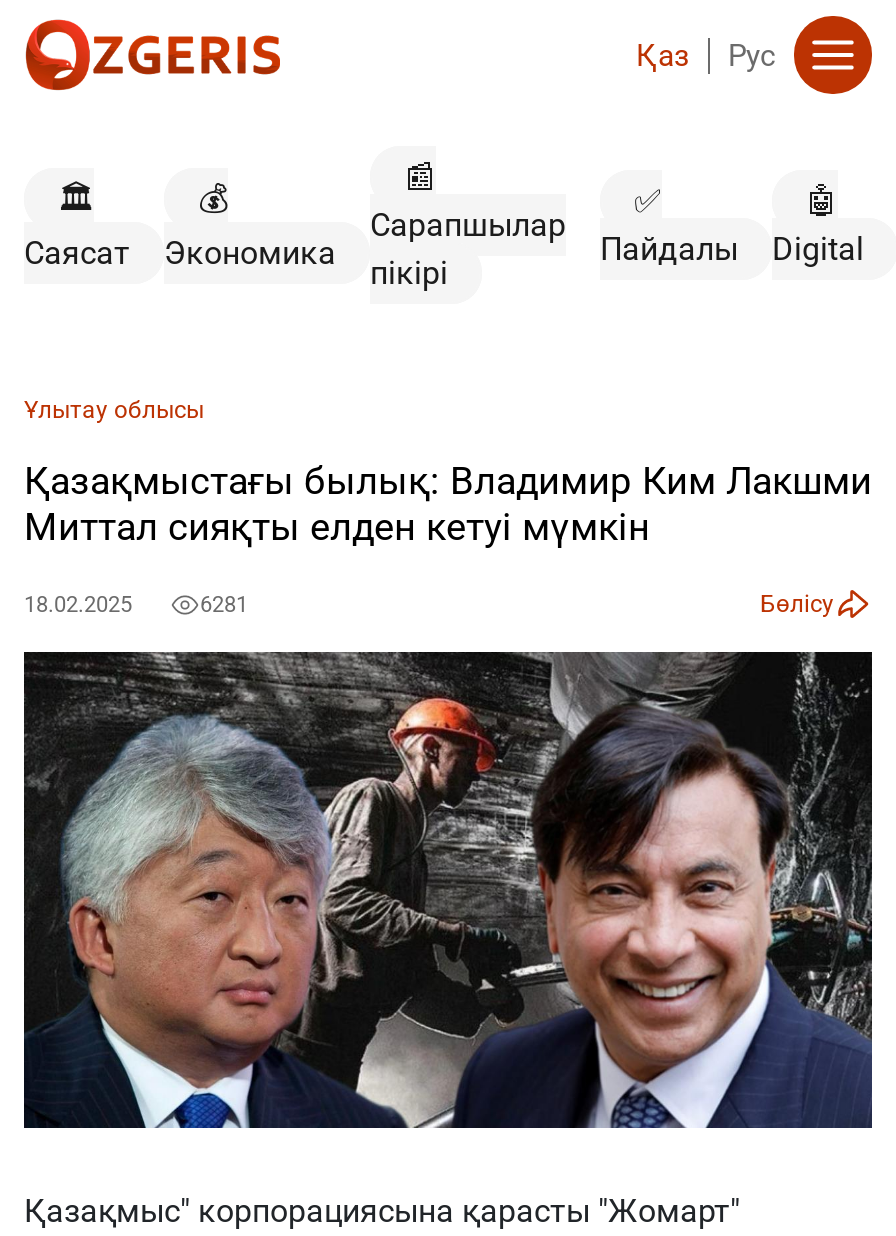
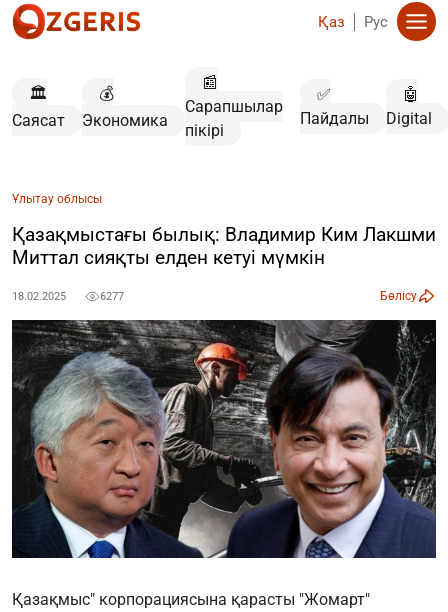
- 6281
+ 6277
